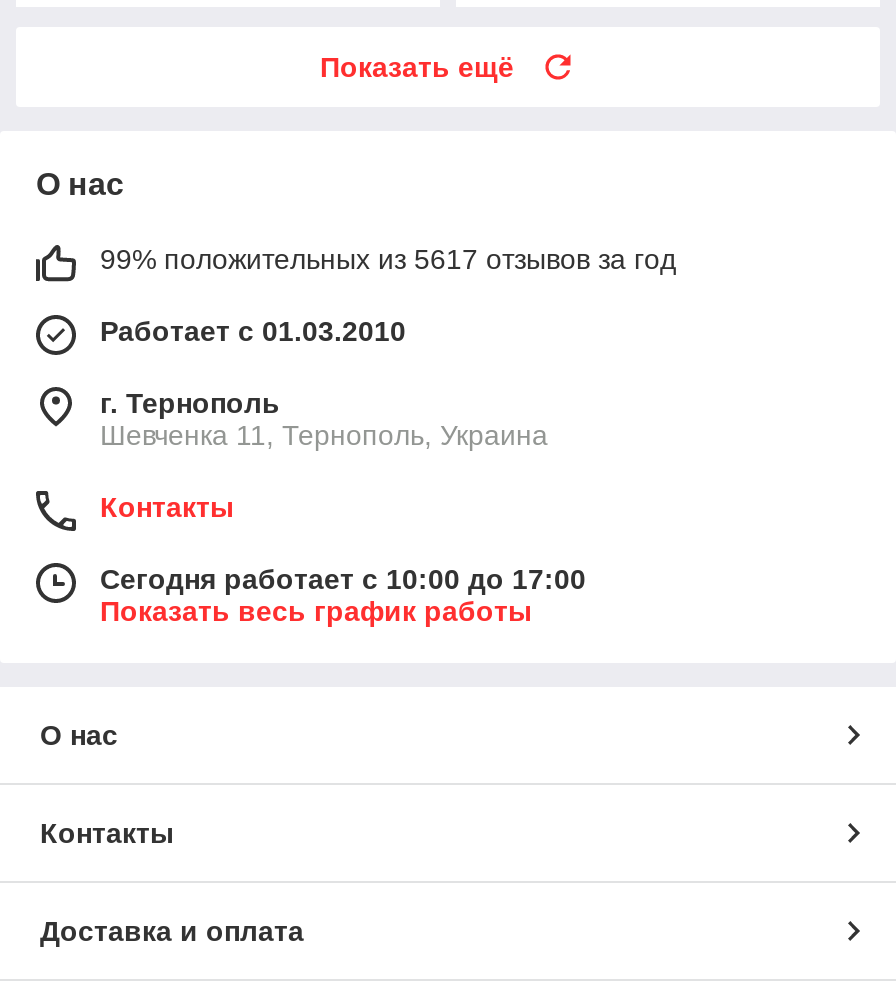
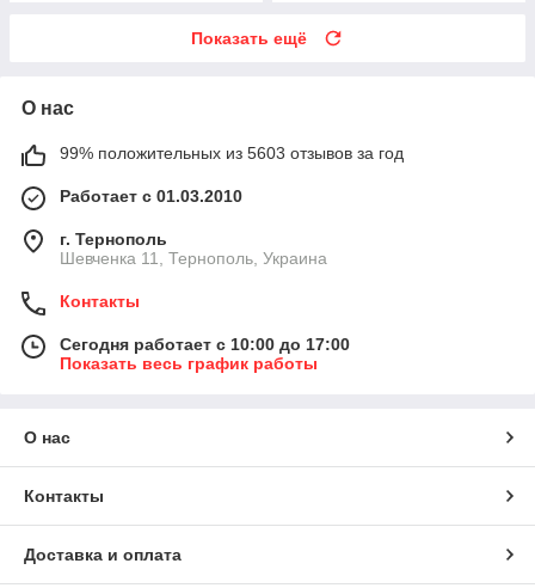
- 99% положительных из 5617 отзывов за год
+ 99% положительных из 5603 отзывов за год
